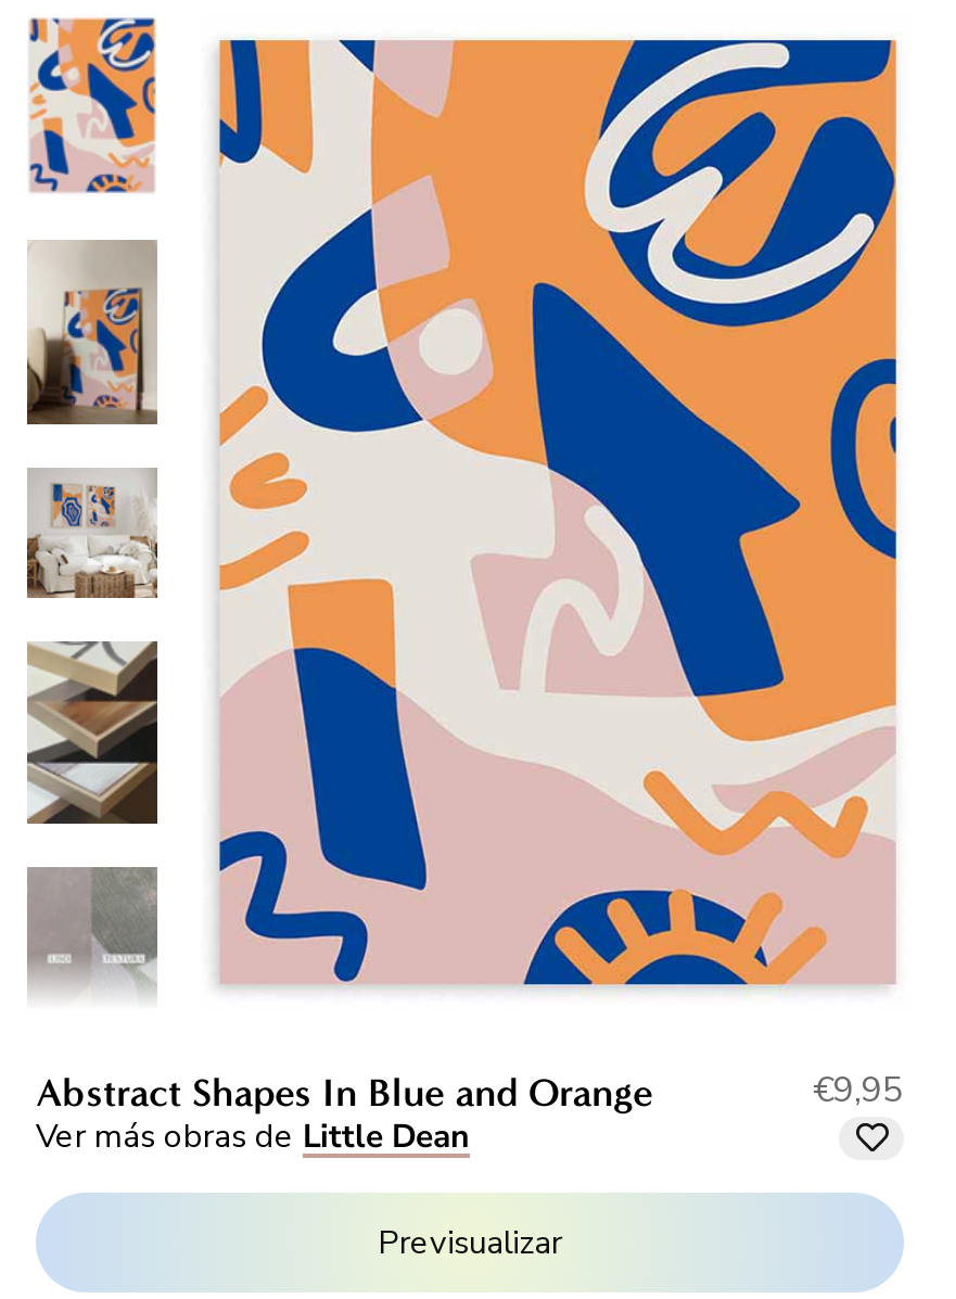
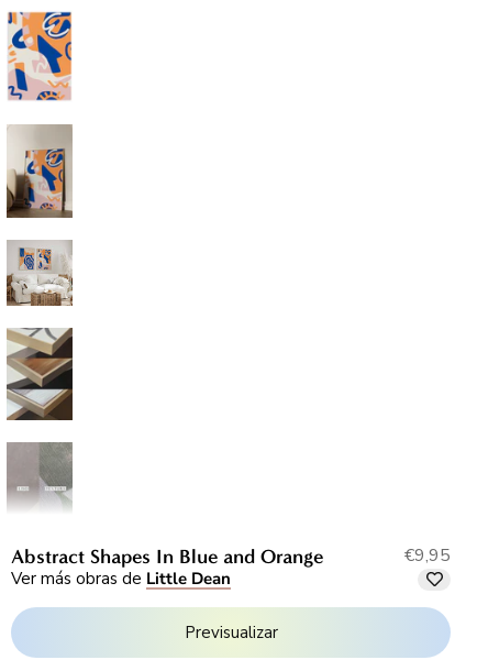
- [image]
